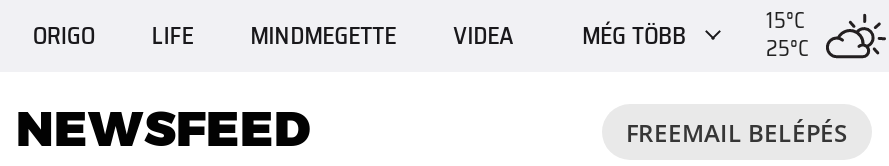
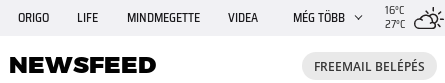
- 15°C
- 25°C
+ 16°C
+ 27°C
